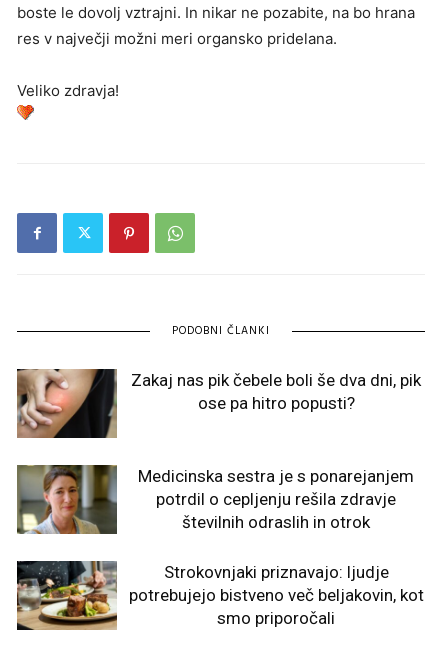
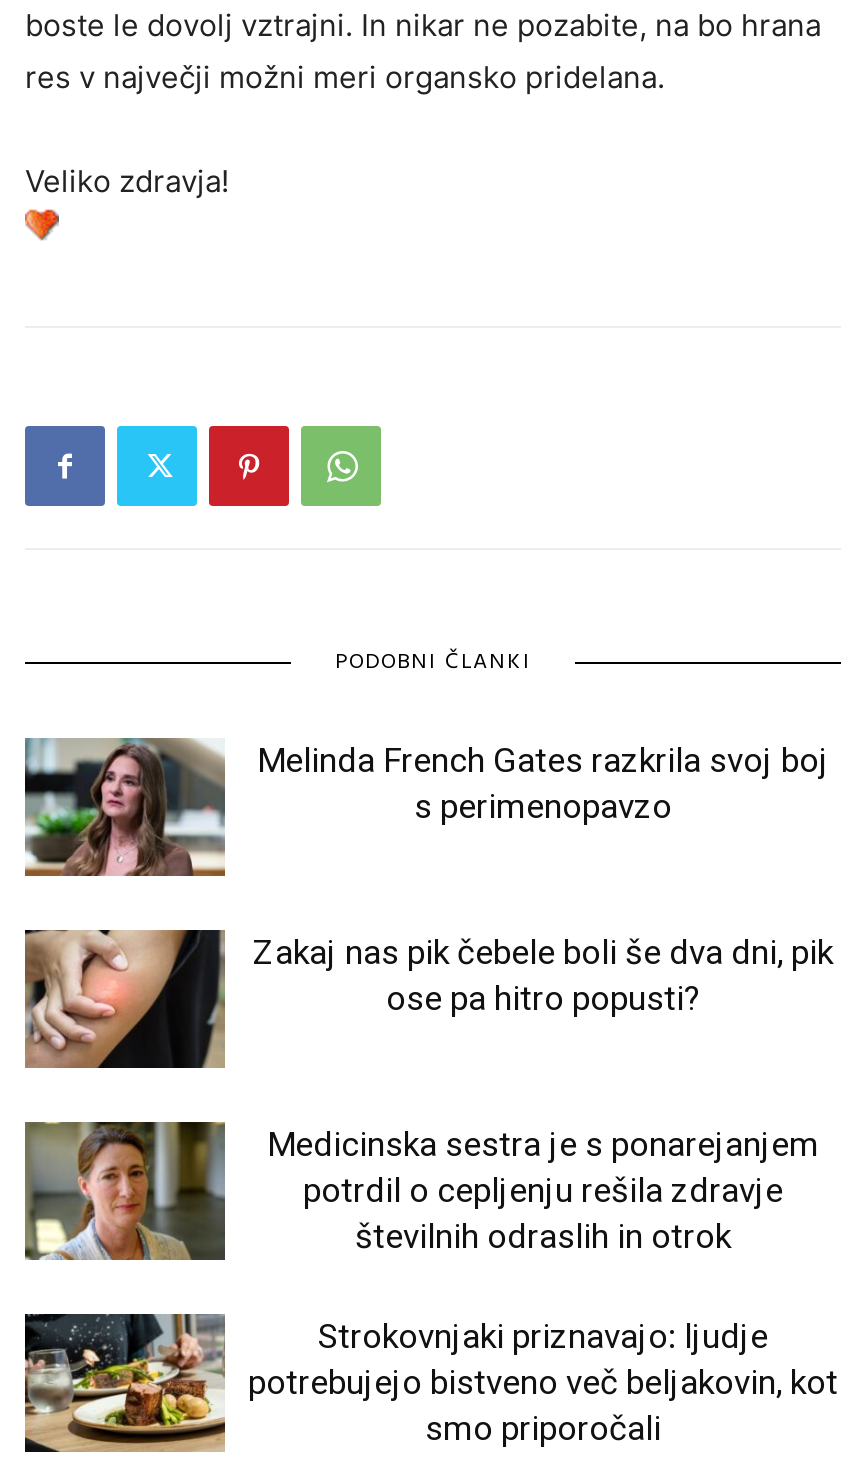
+ [image]
+ Melinda French Gates razkrila svoj boj
+ s perimenopavzo
